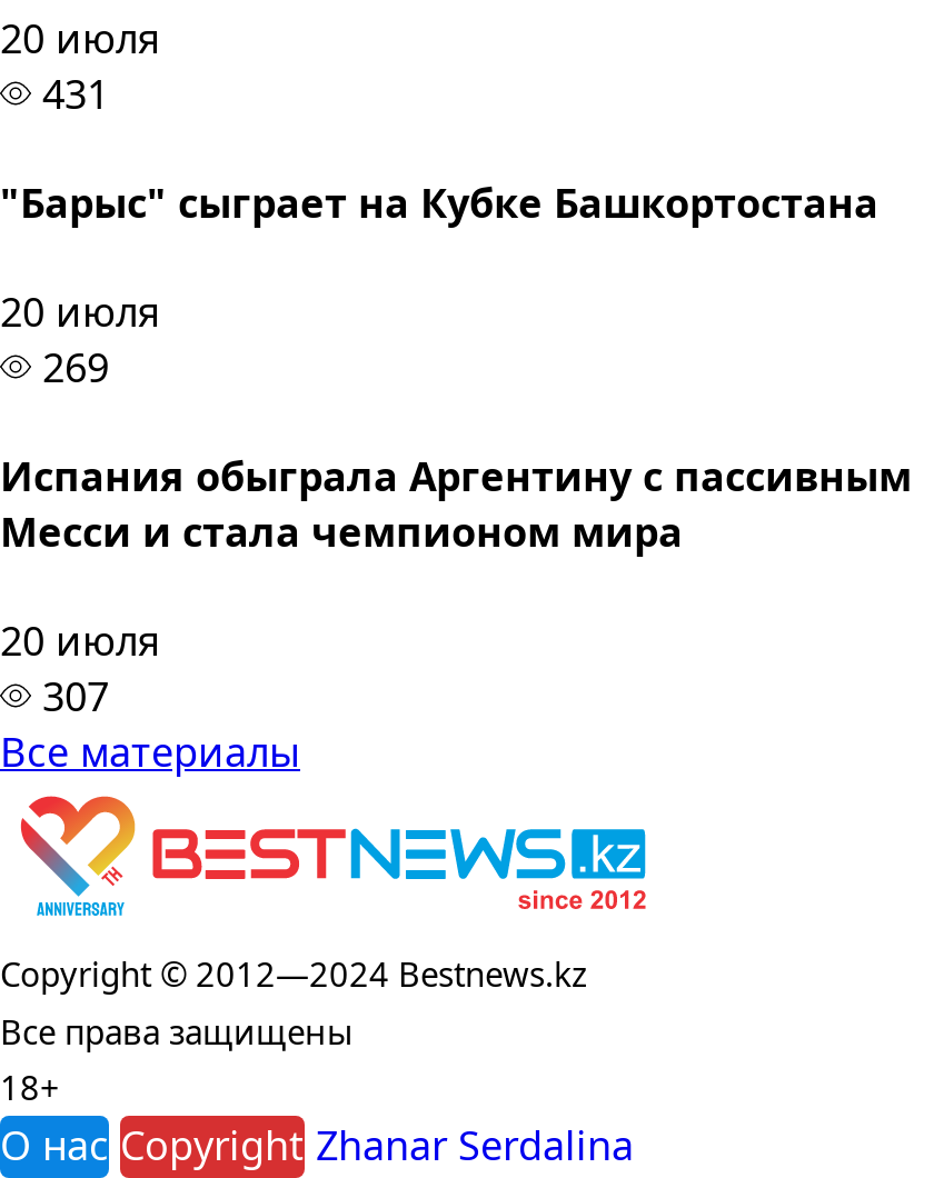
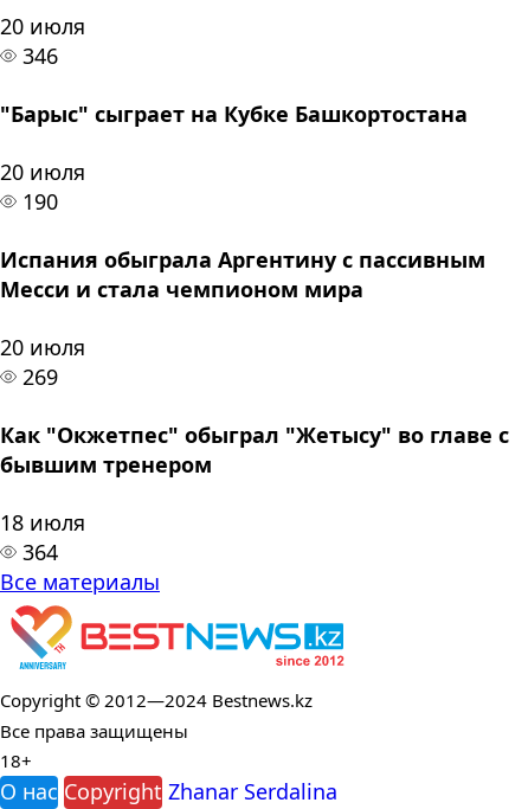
- 431
+ 346

- 269
+ 190

- 307
+ 269
+ Как "Окжетпес" обыграл "Жетысу" во главе с
+ бывшим тренером
+ 18 июля
+ 364
